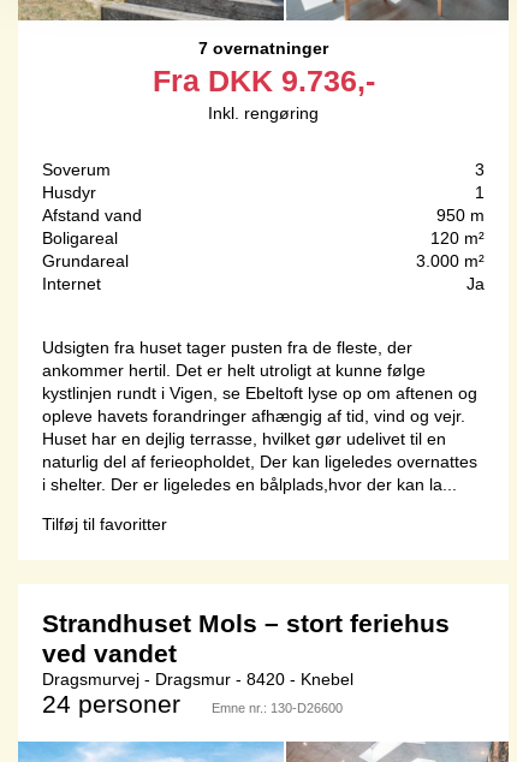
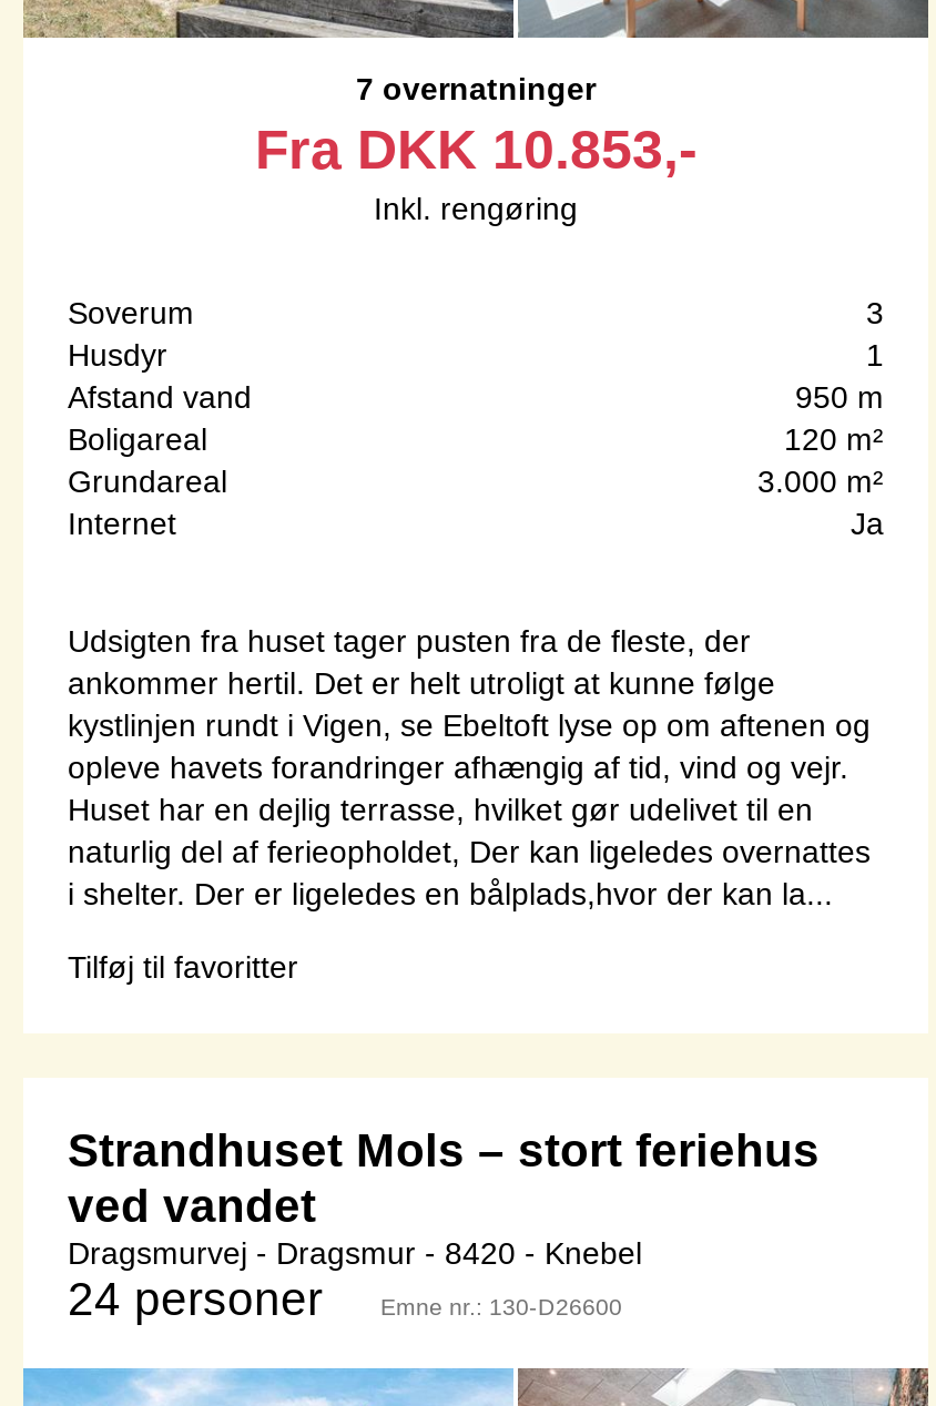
- Fra DKK 9.736,-
+ Fra DKK 10.853,-
